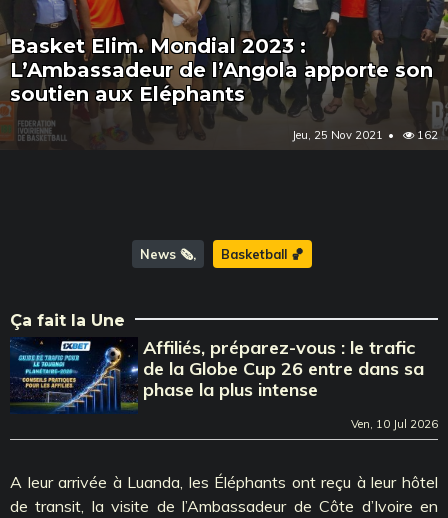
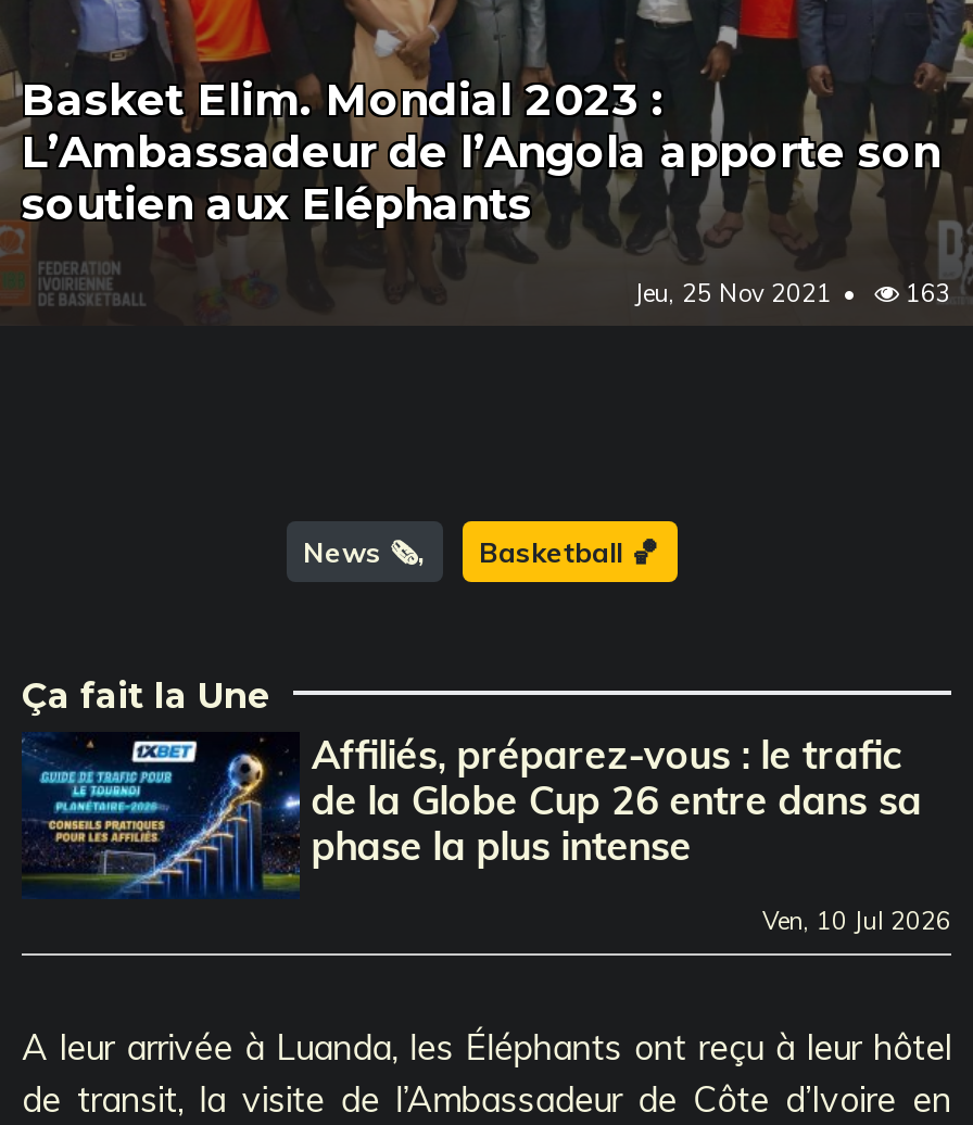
- 162
+ 163
